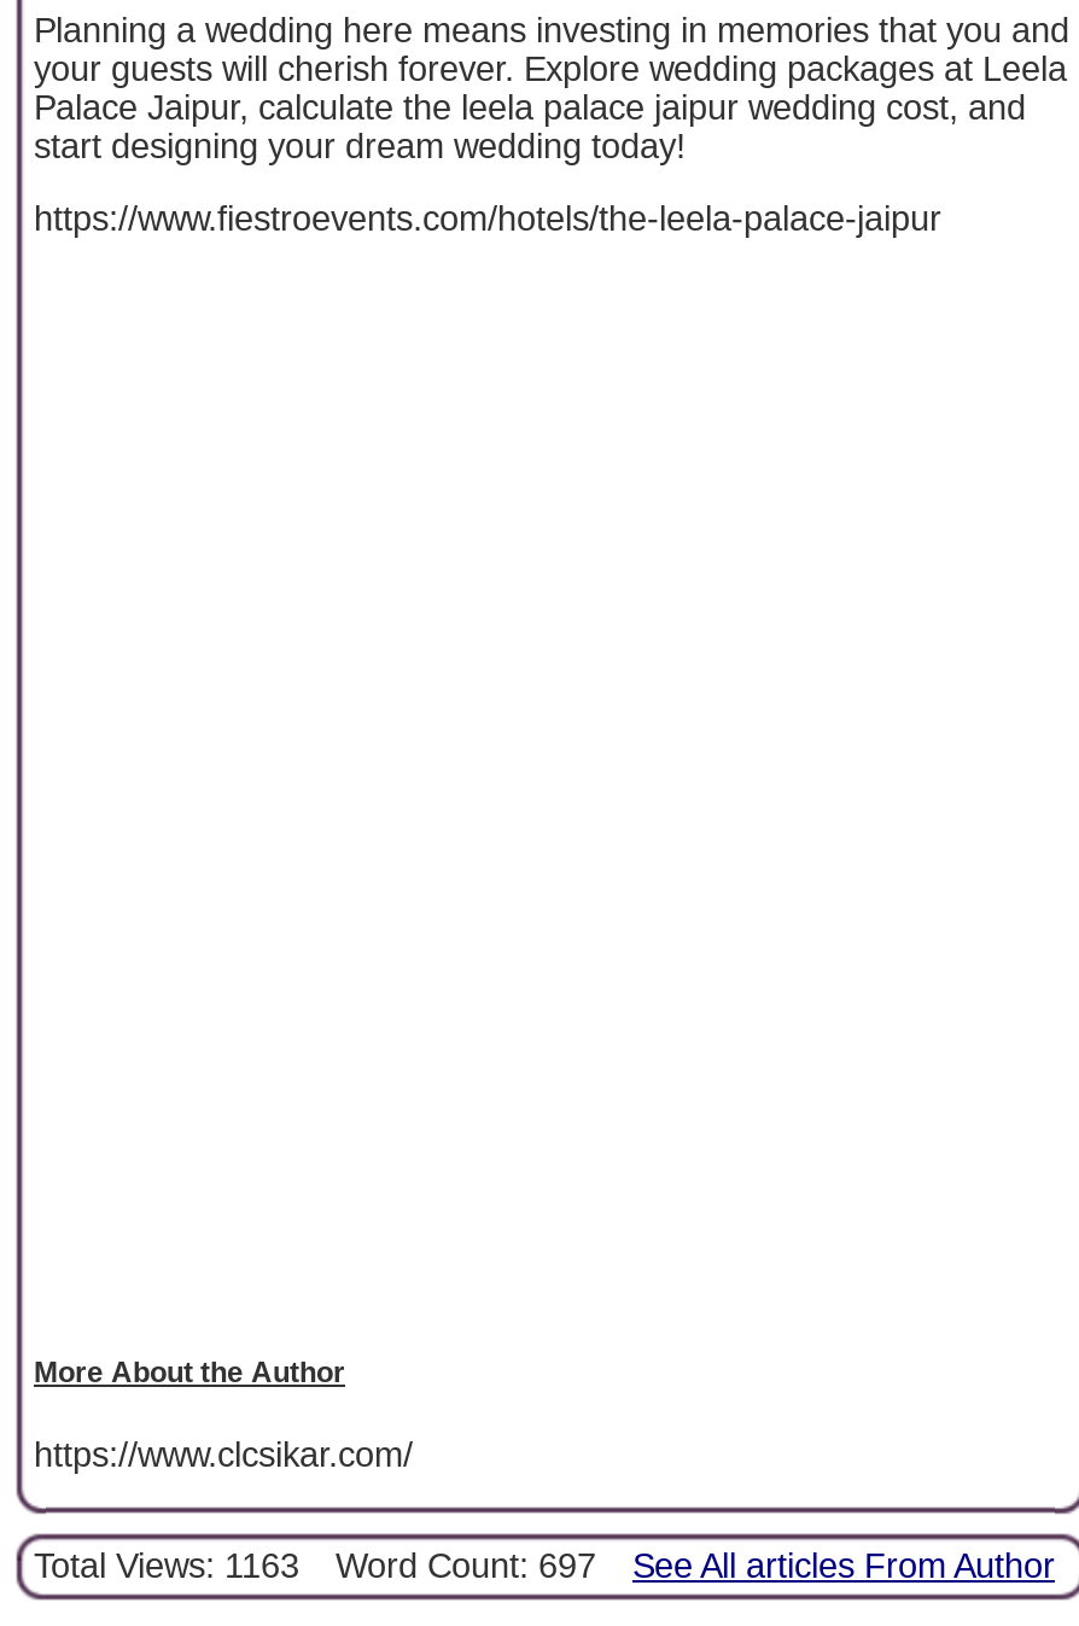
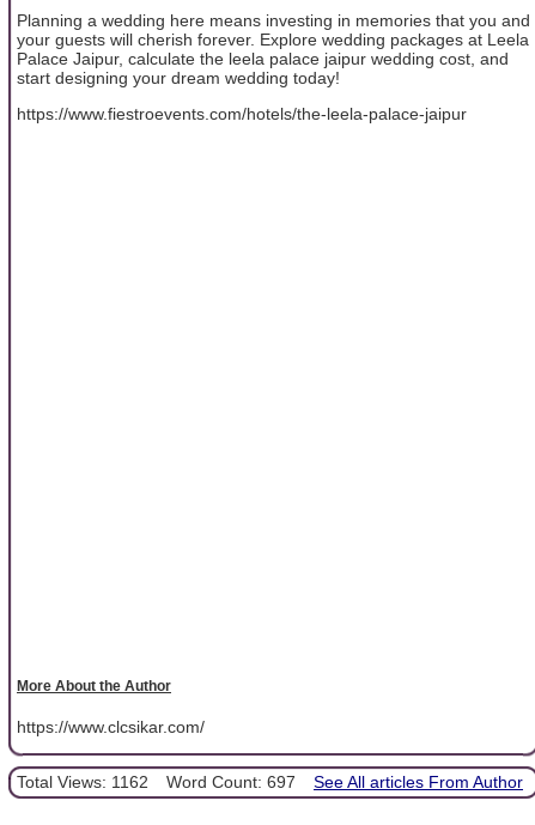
- Total Views: 1163 Word Count: 697 See All articles From Author
+ Total Views: 1162 Word Count: 697 See All articles From Author
